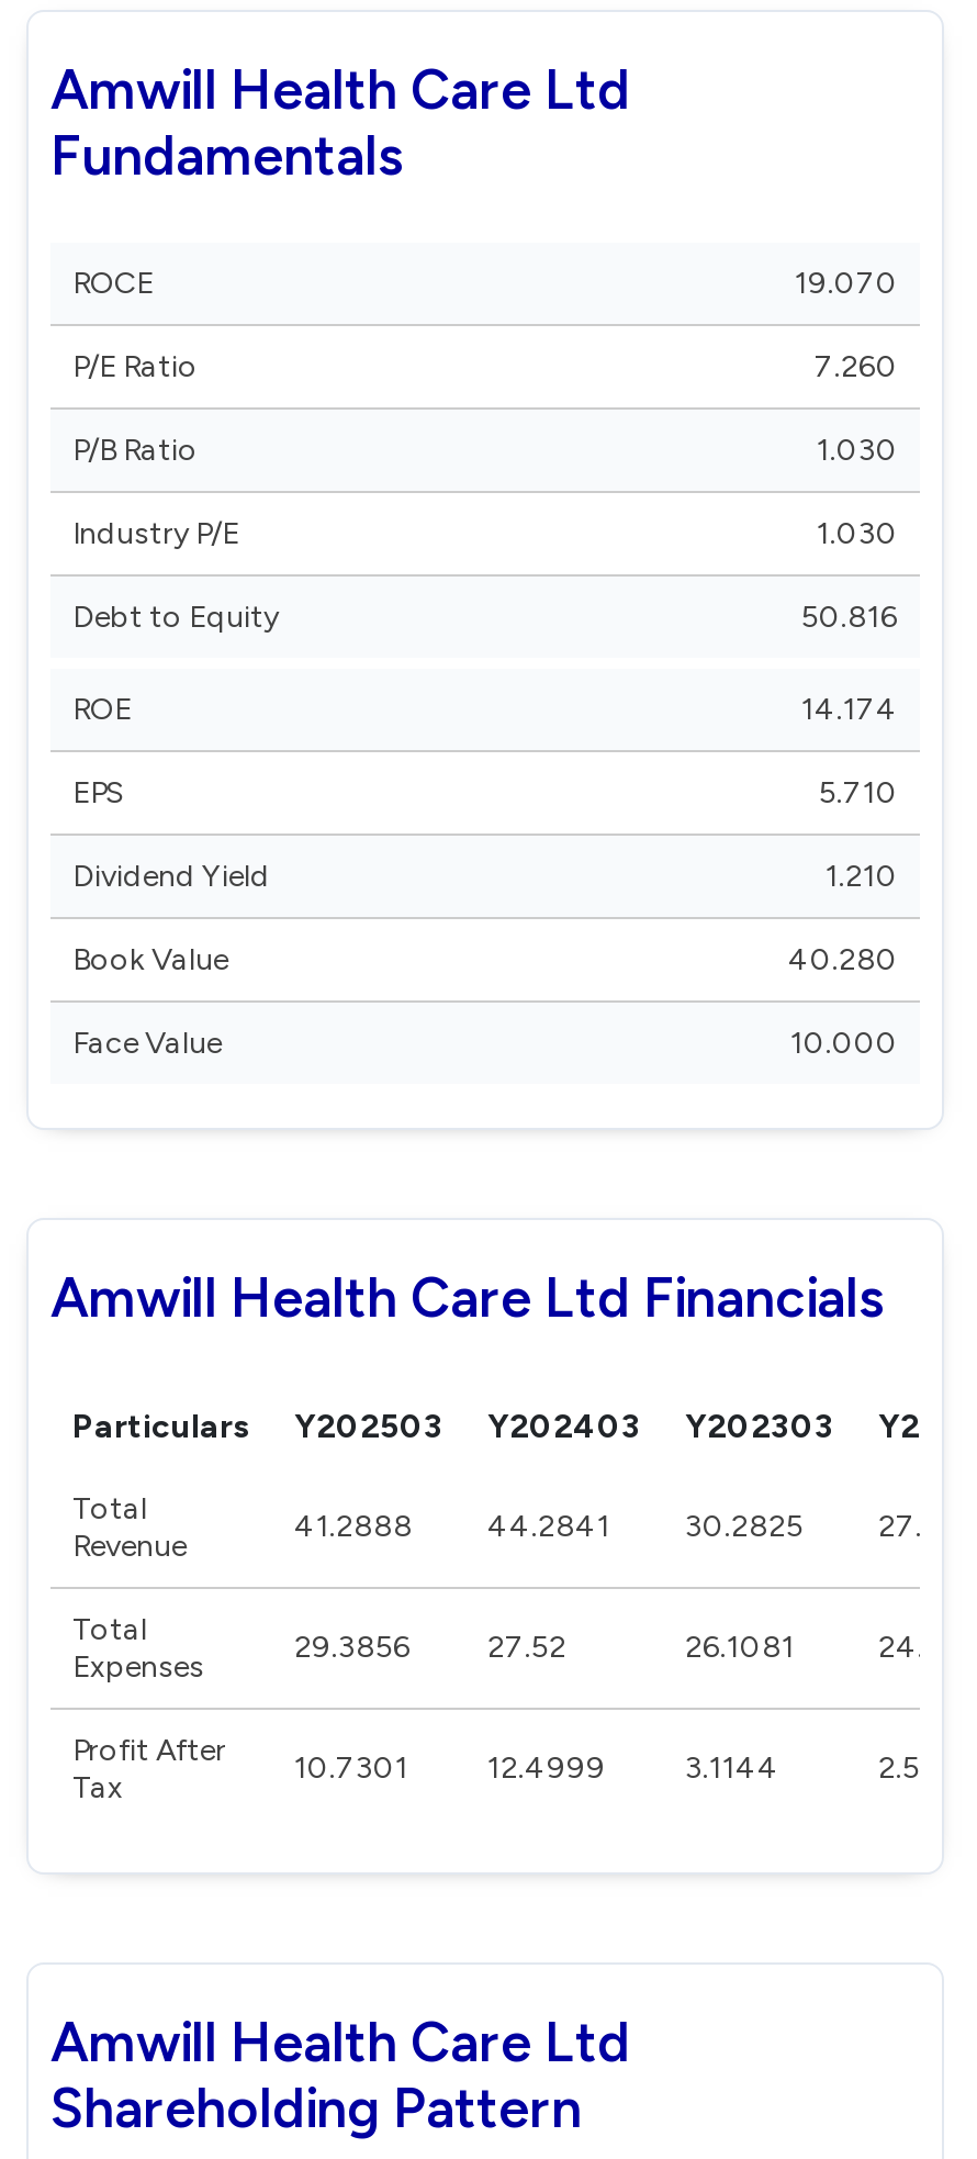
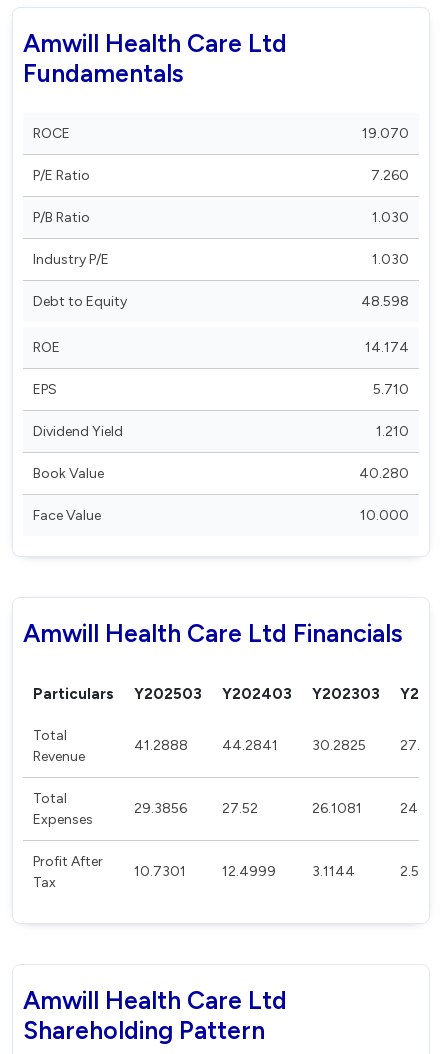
- 50.816
+ 48.598
